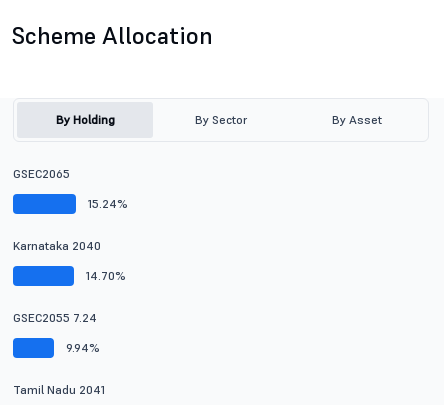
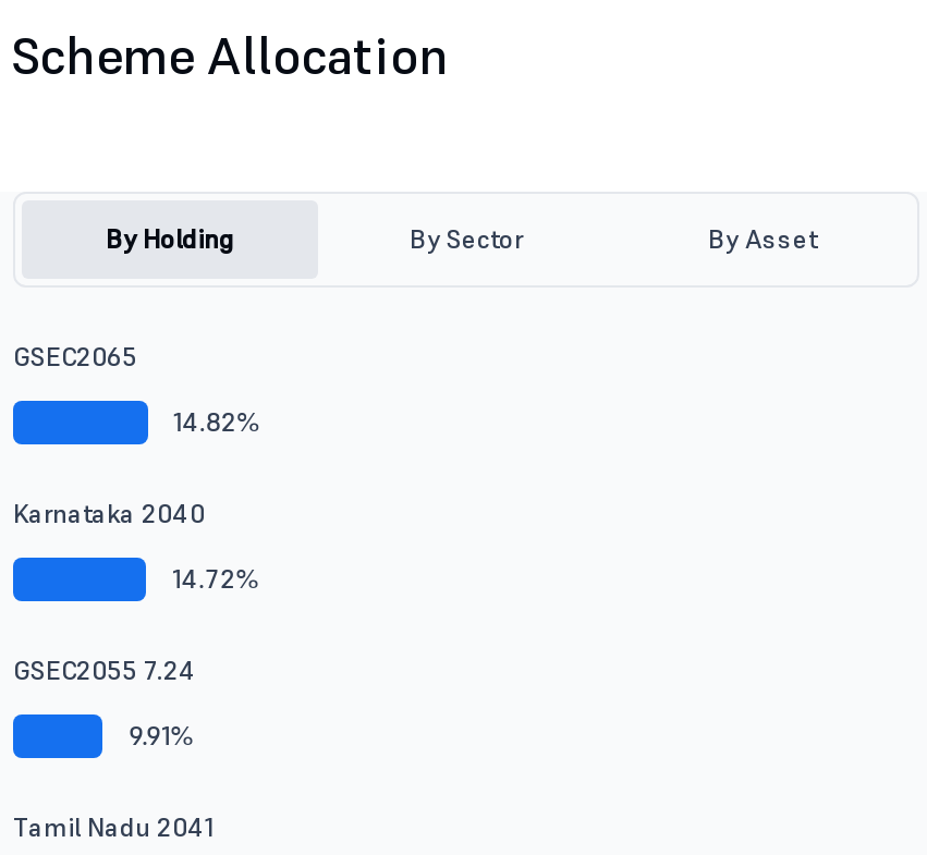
- 15.24%
+ 14.82%

- 14.70%
+ 14.72%

- 9.94%
+ 9.91%
